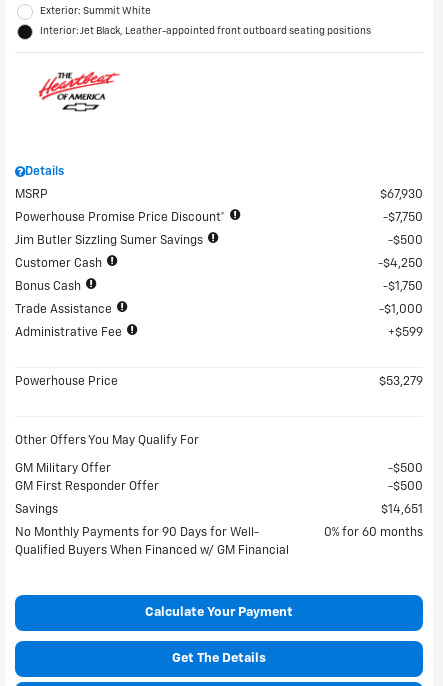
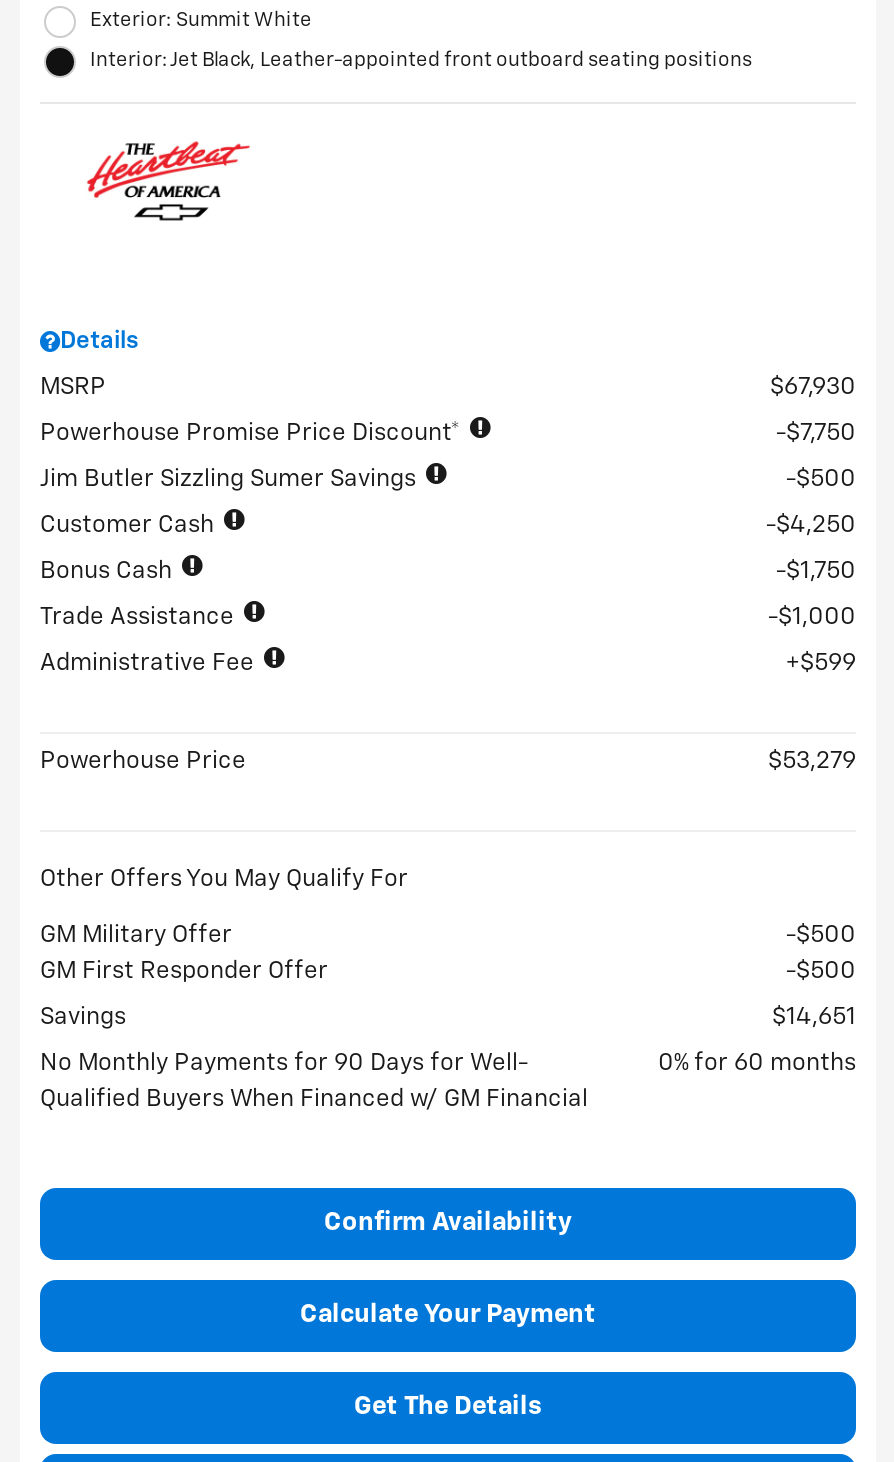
+ Confirm Availability
